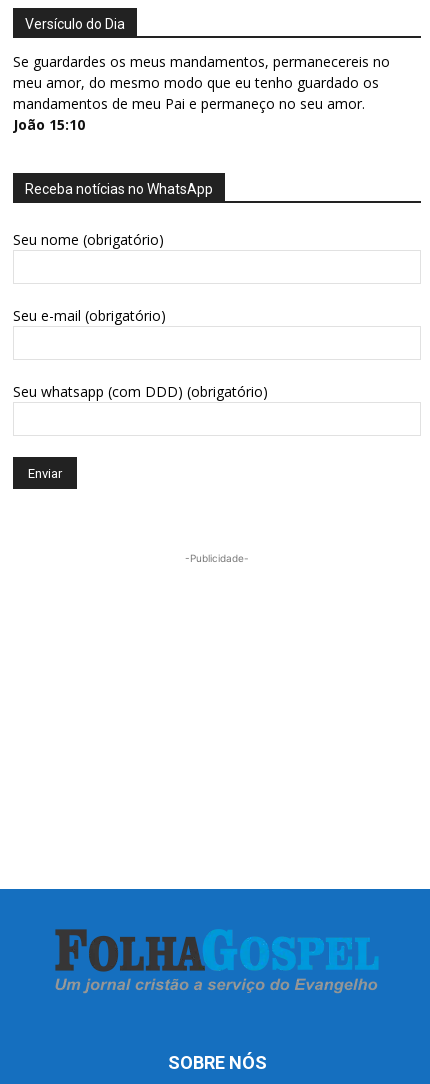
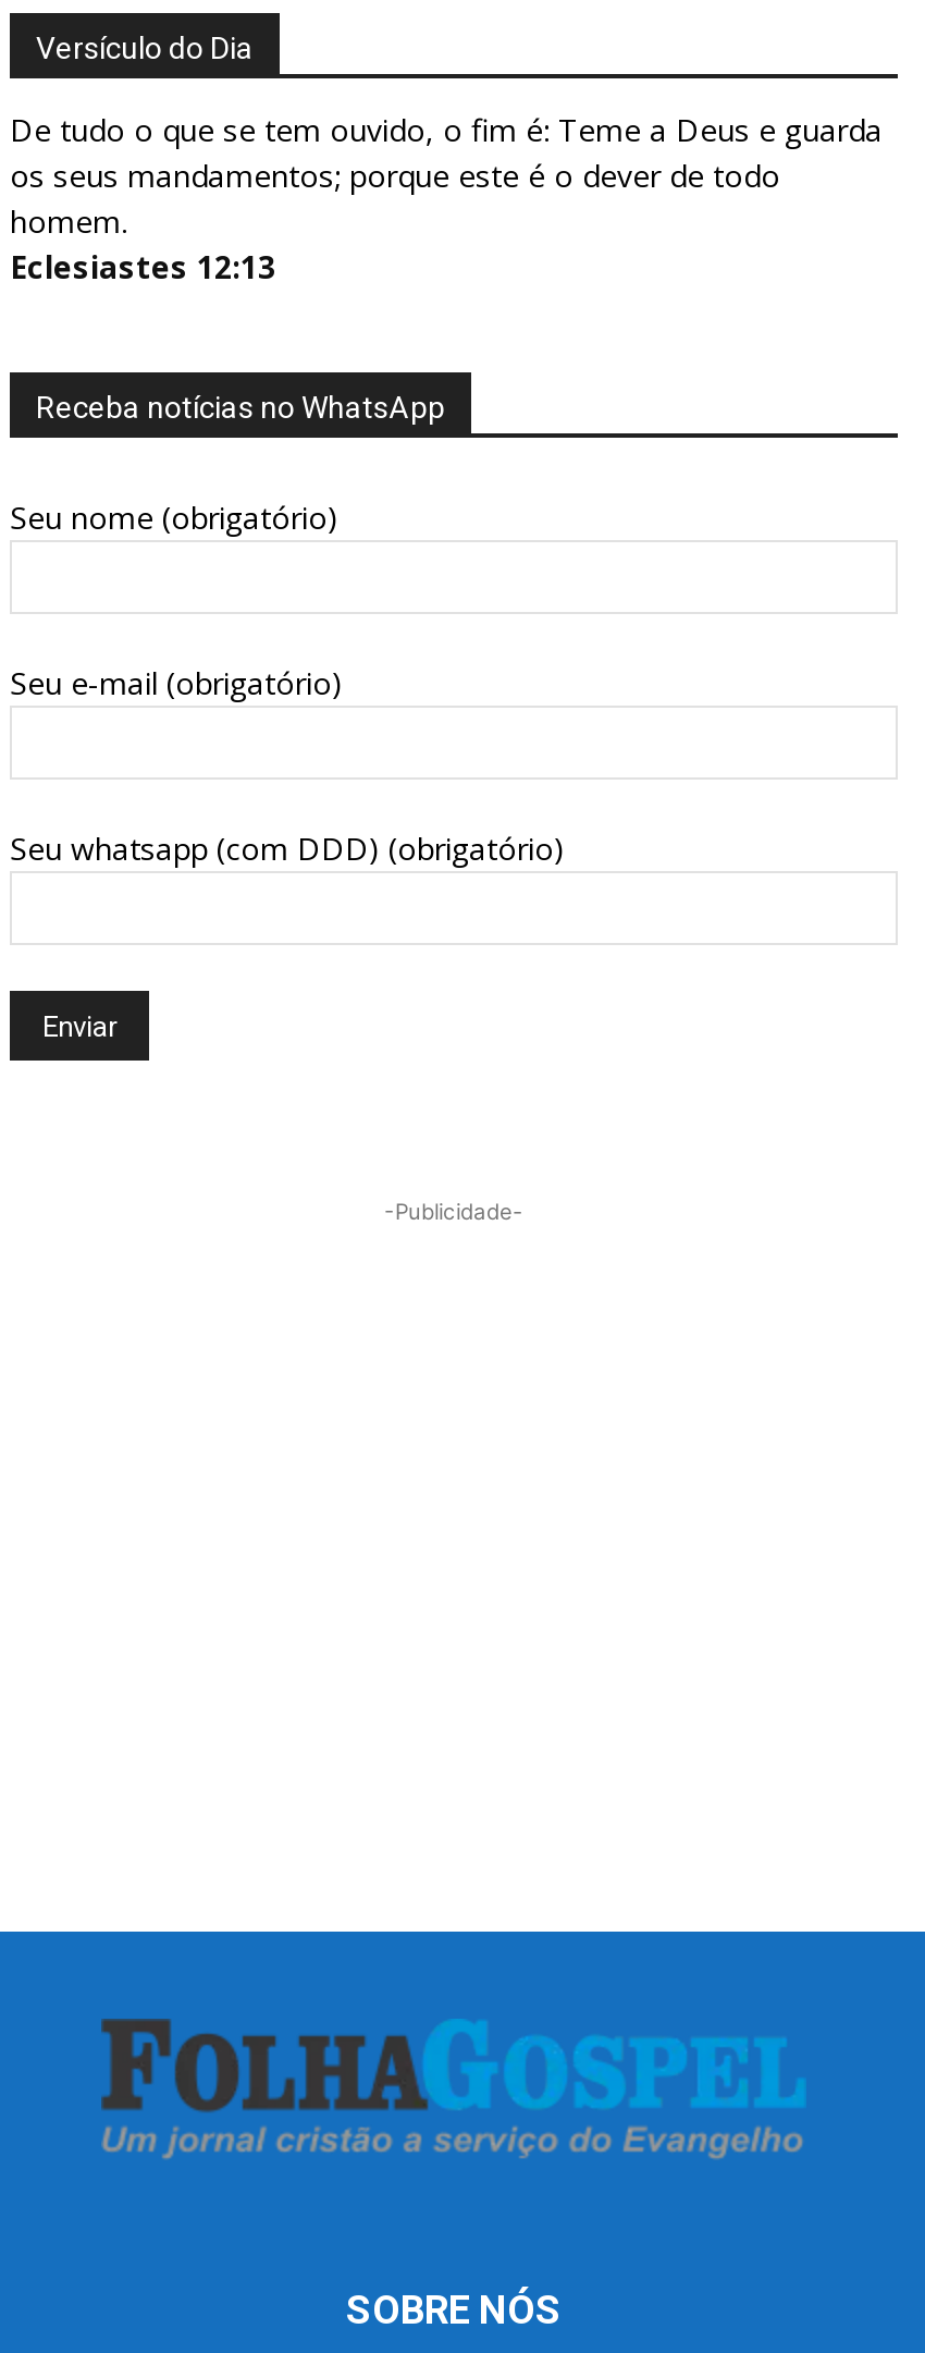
- Se guardardes os meus mandamentos, permanecereis no
- meu amor, do mesmo modo que eu tenho guardado os
- mandamentos de meu Pai e permaneço no seu amor.
- João 15:10
+ De tudo o que se tem ouvido, o fim é: Teme a Deus e guarda
+ os seus mandamentos; porque este é o dever de todo
+ homem.
+ Eclesiastes 12:13
